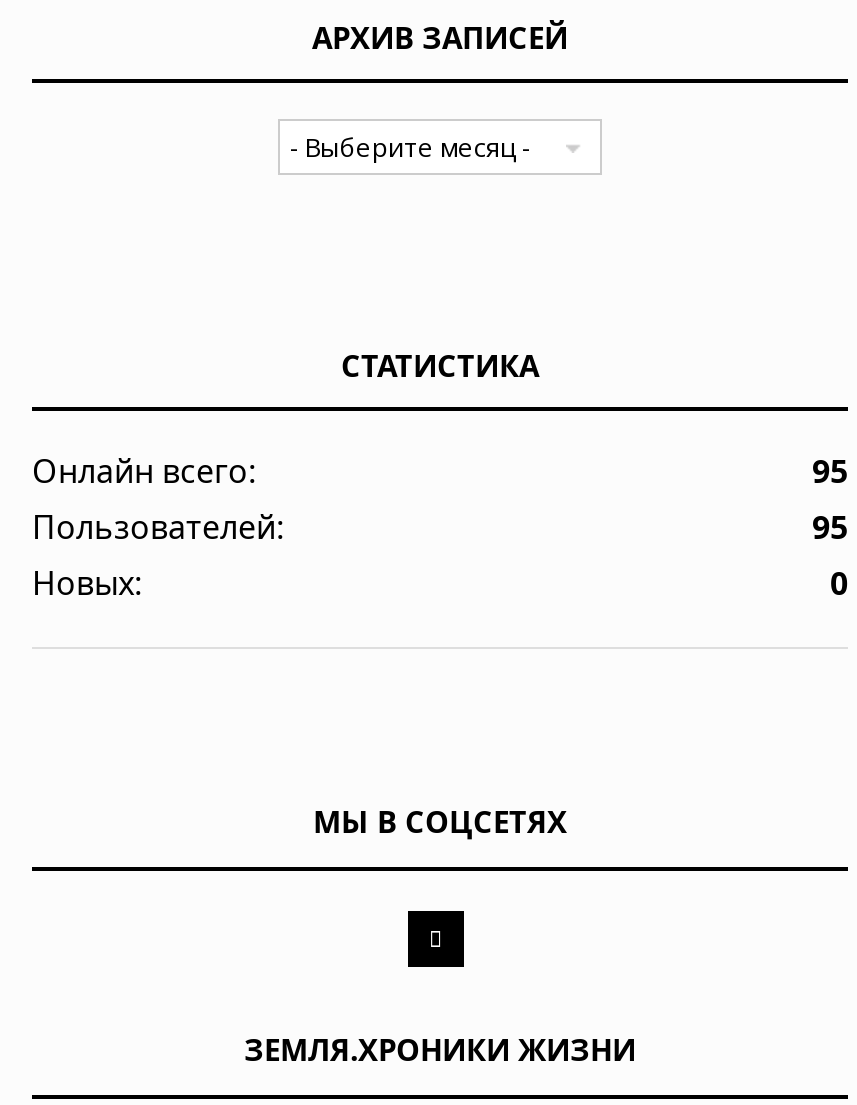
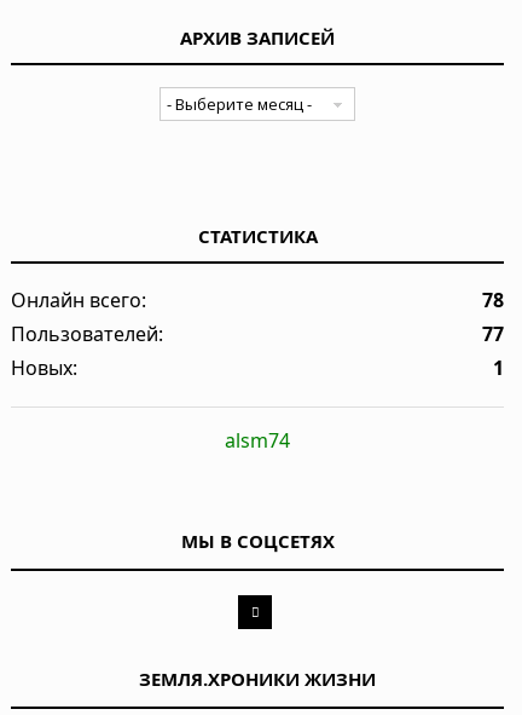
- 95
+ 78

- 95
+ 77

- 0
+ 1
+ alsm74
